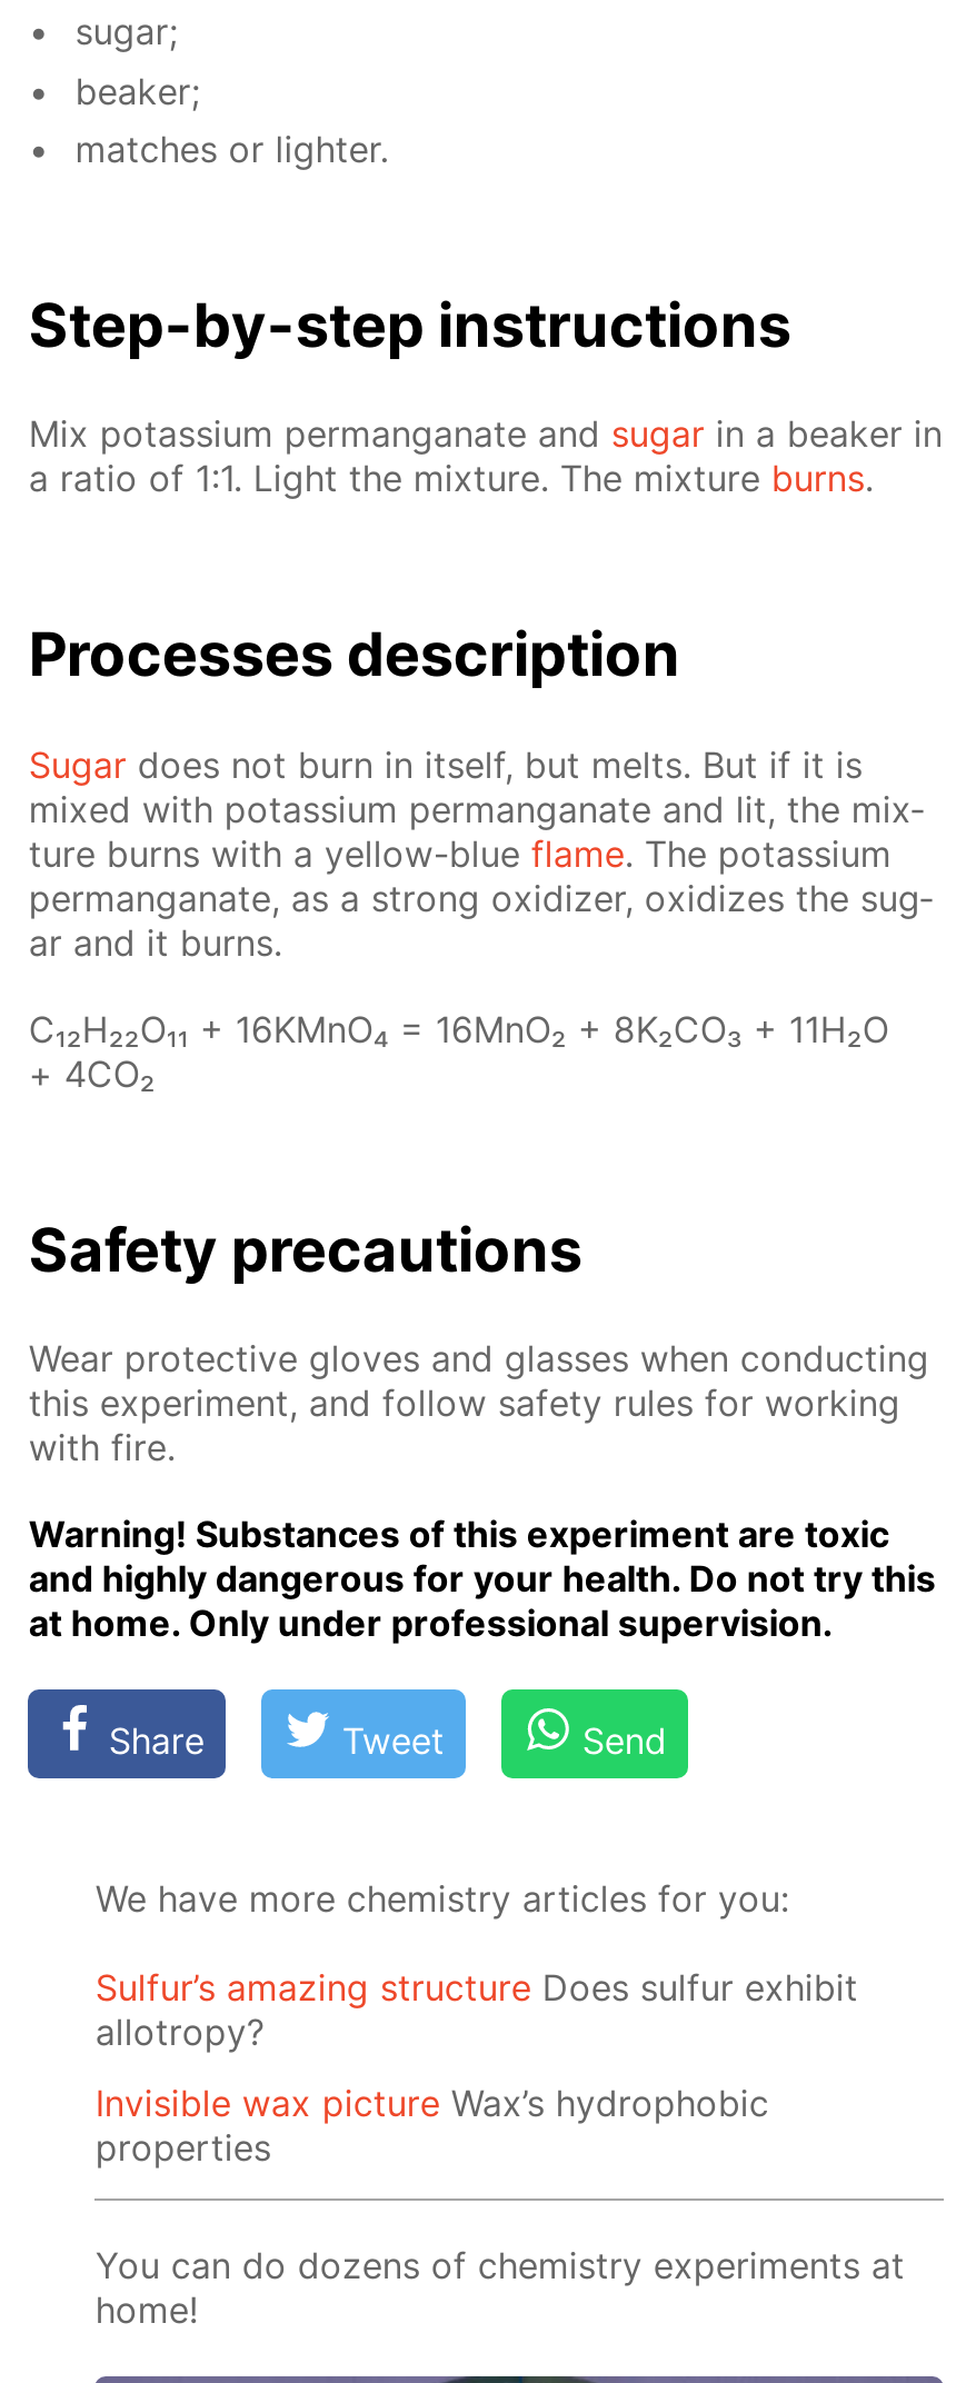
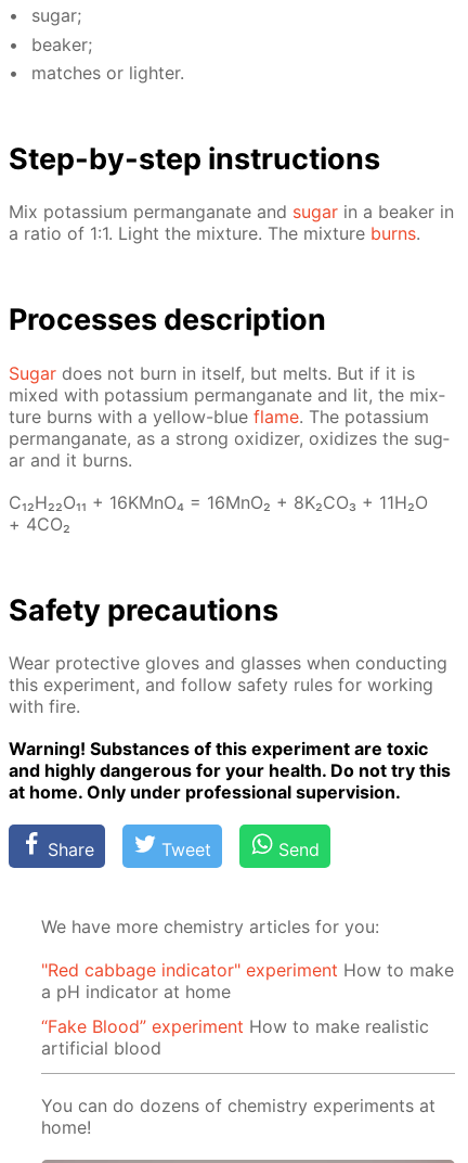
- Sulfur’s amazing structure Does sulfur exhibit
- allotropy?
+ "Red cabbage indicator" experiment How to make
+ a pH indicator at home

- Invisible wax picture Wax’s hydrophobic
- properties
+ “Fake Blood” experiment How to make realistic
+ artificial blood
